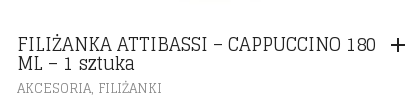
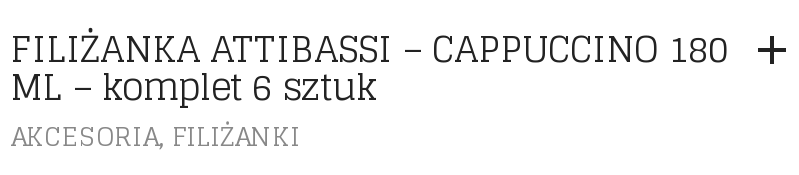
- ML – 1 sztuka
+ ML – komplet 6 sztuk
